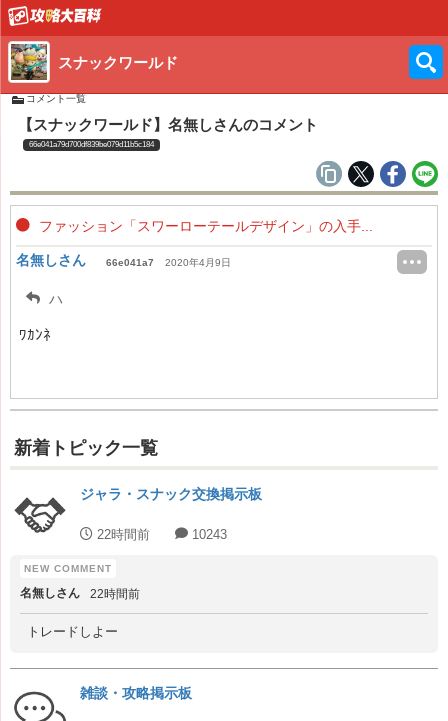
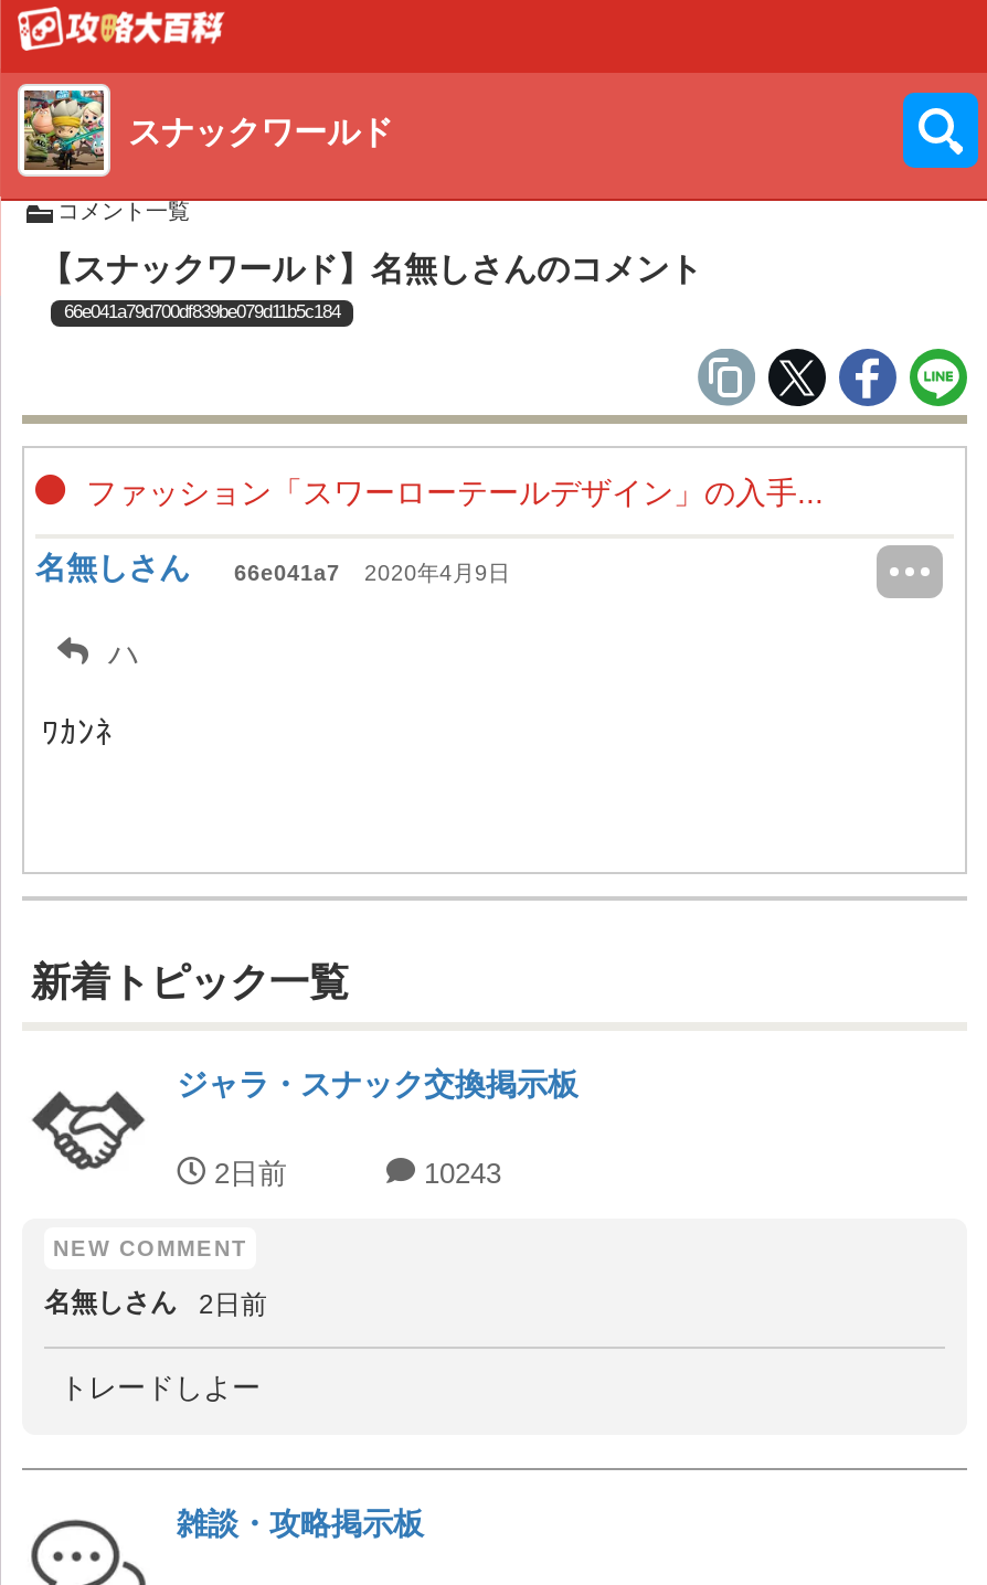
- 22時間前
+ 2日前

- 名無しさん 22時間前
+ 名無しさん 2日前
